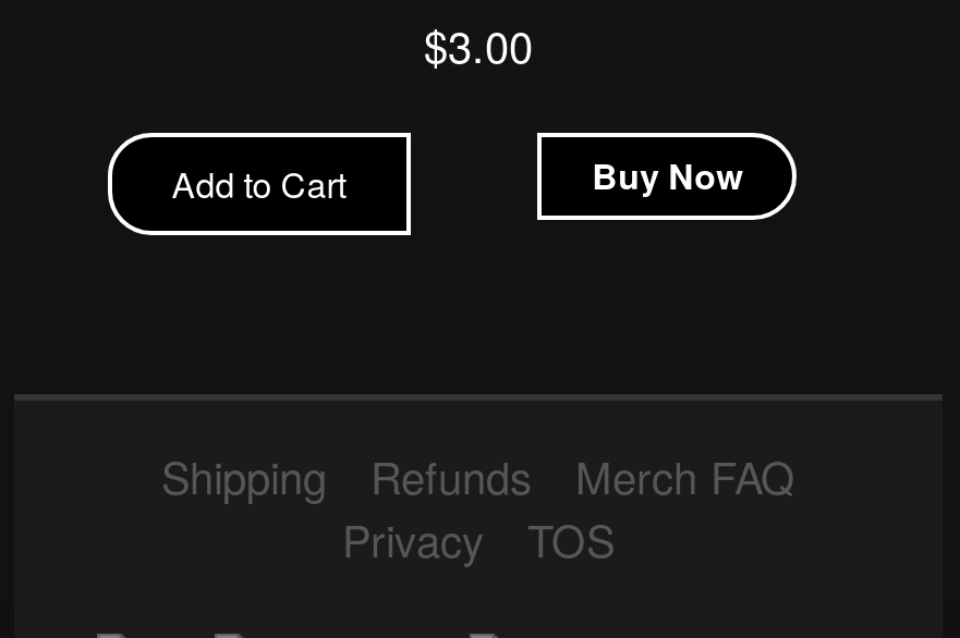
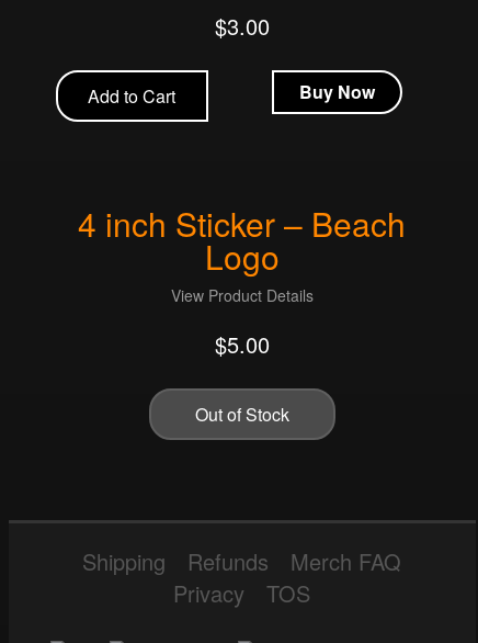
+ 4 inch Sticker – Beach
+ Logo
+ View Product Details
+ $5.00
+ Out of Stock
